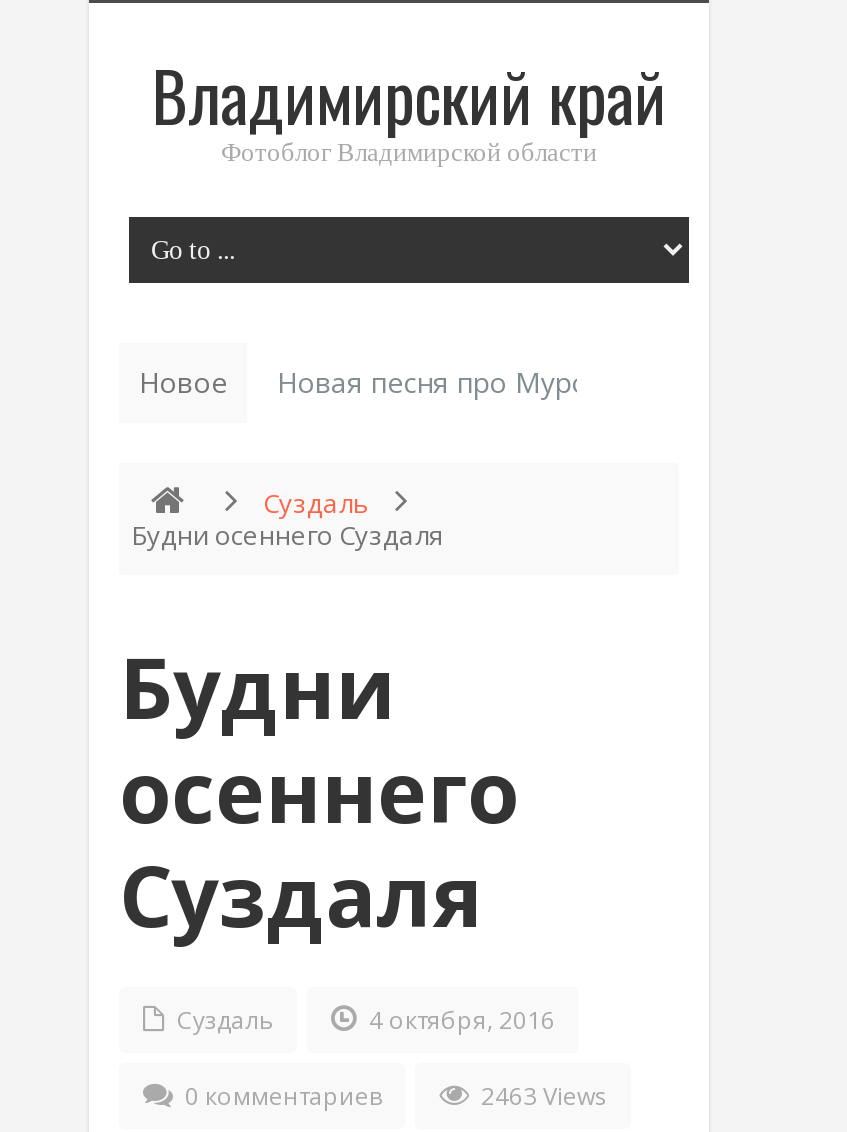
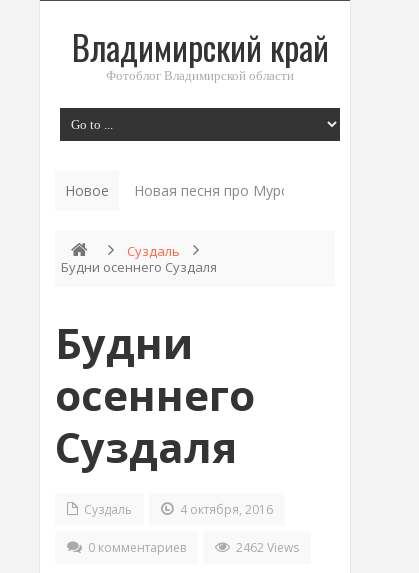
- 2463 Views
+ 2462 Views
